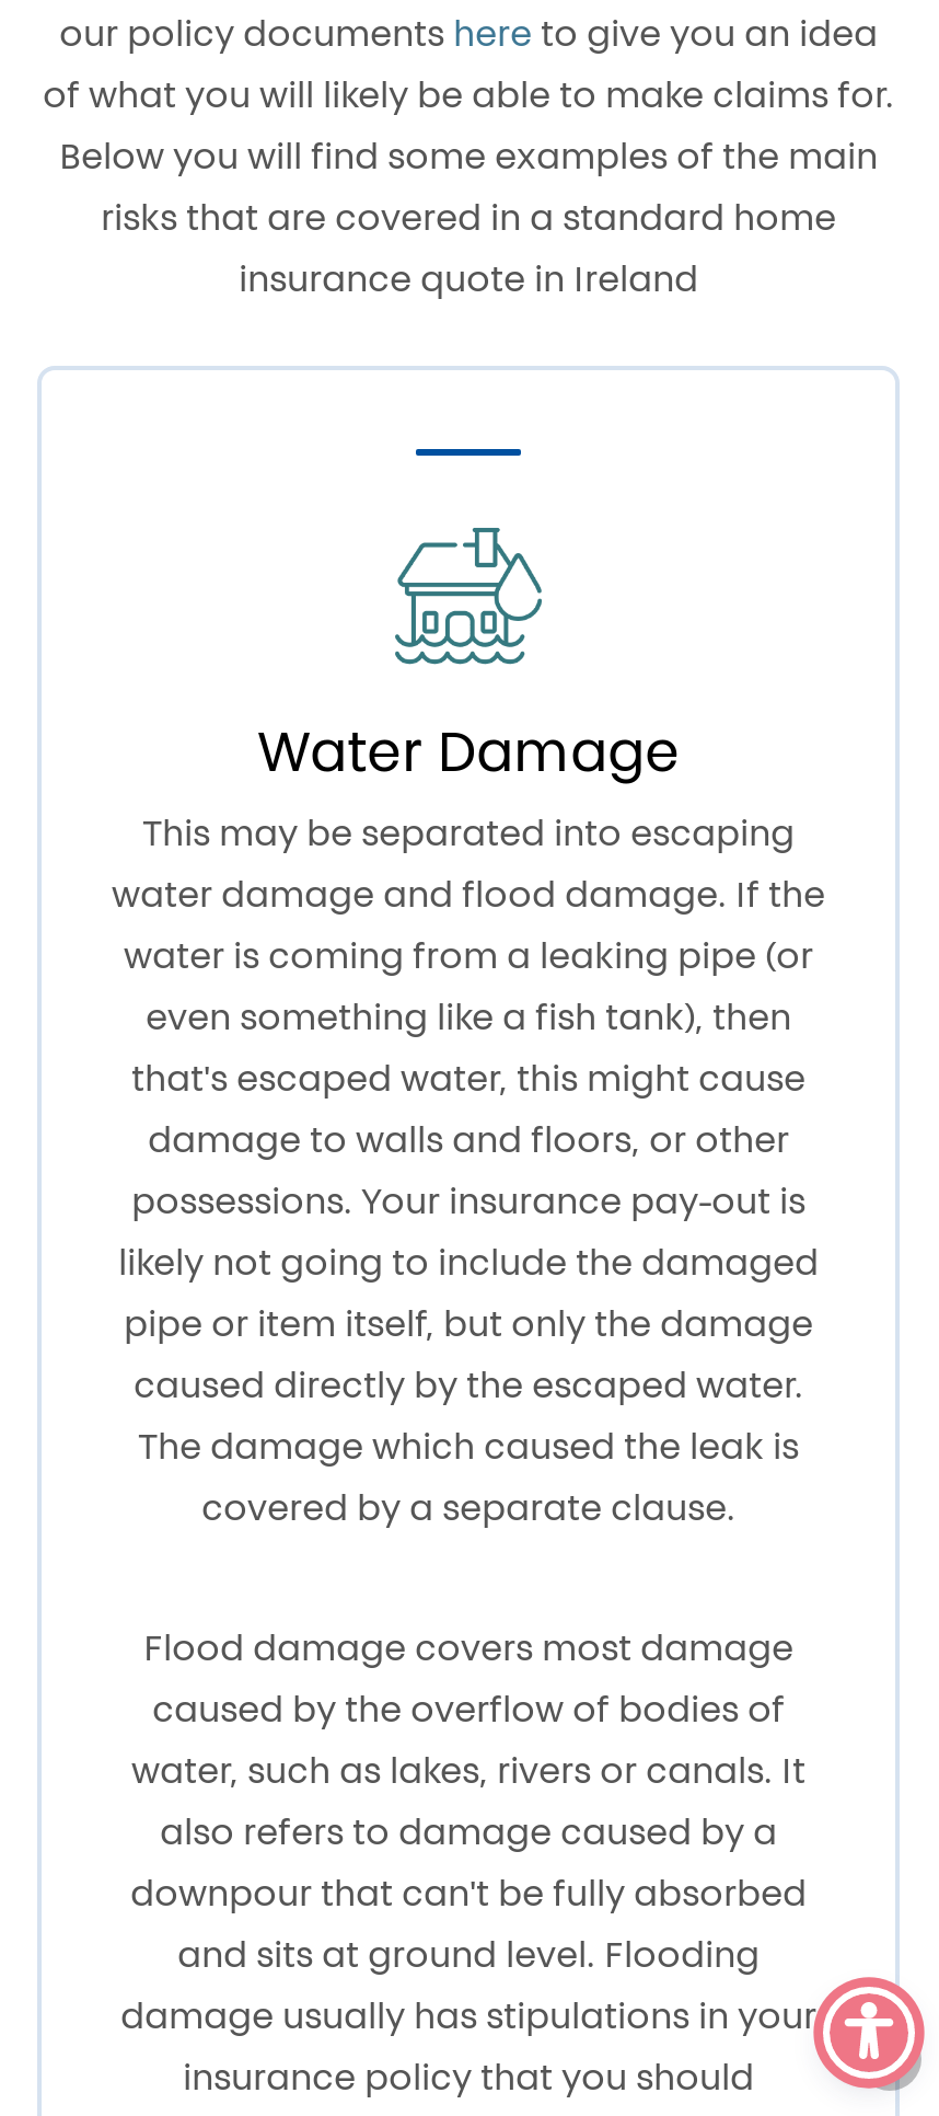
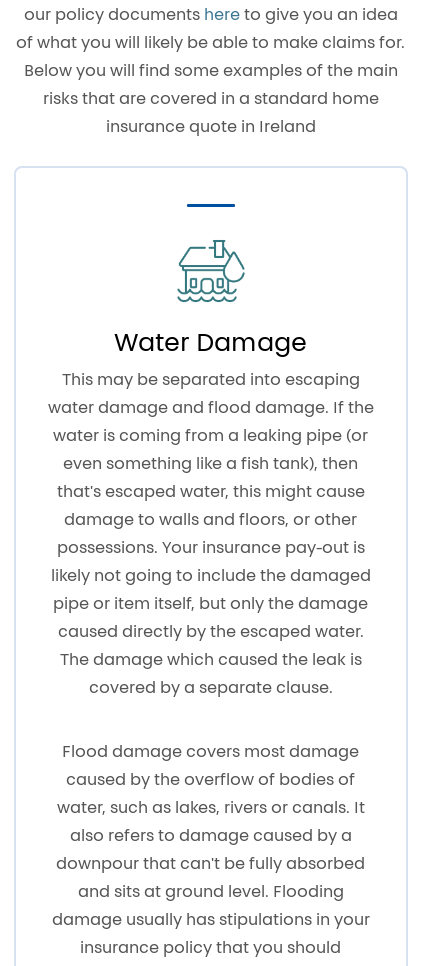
- [image]
